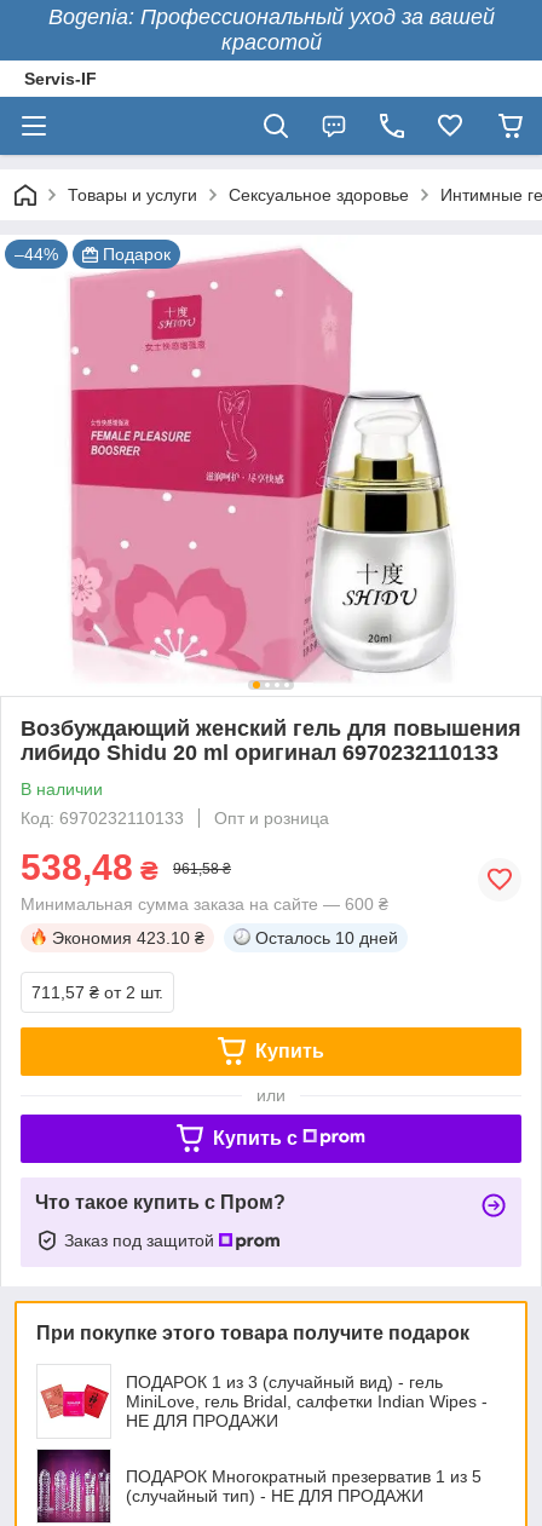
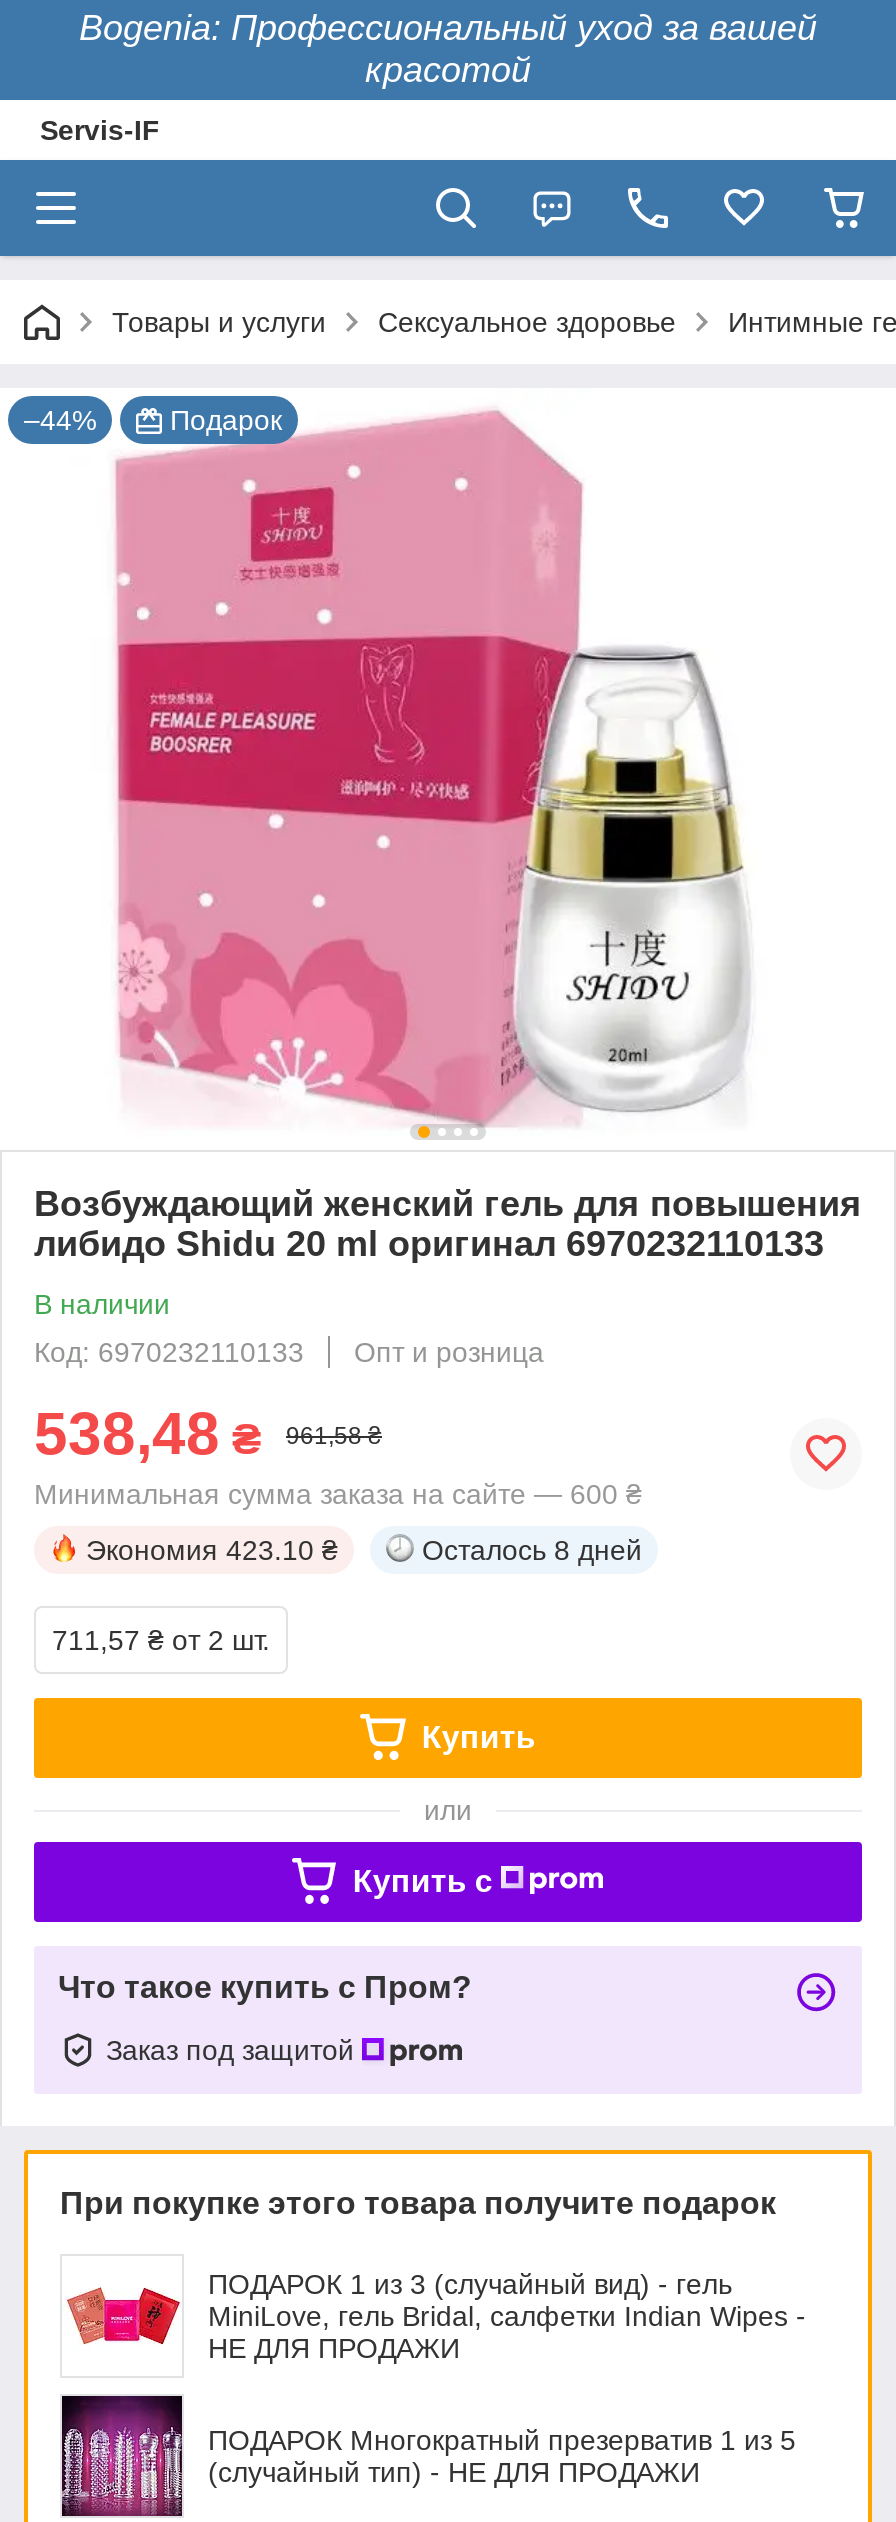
- Осталось 10 дней
+ Осталось 8 дней
